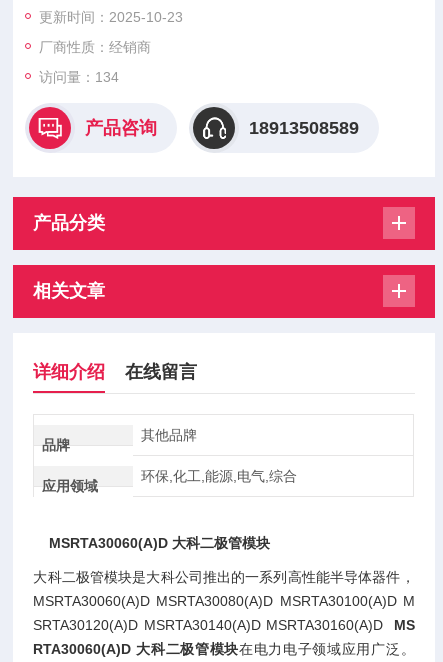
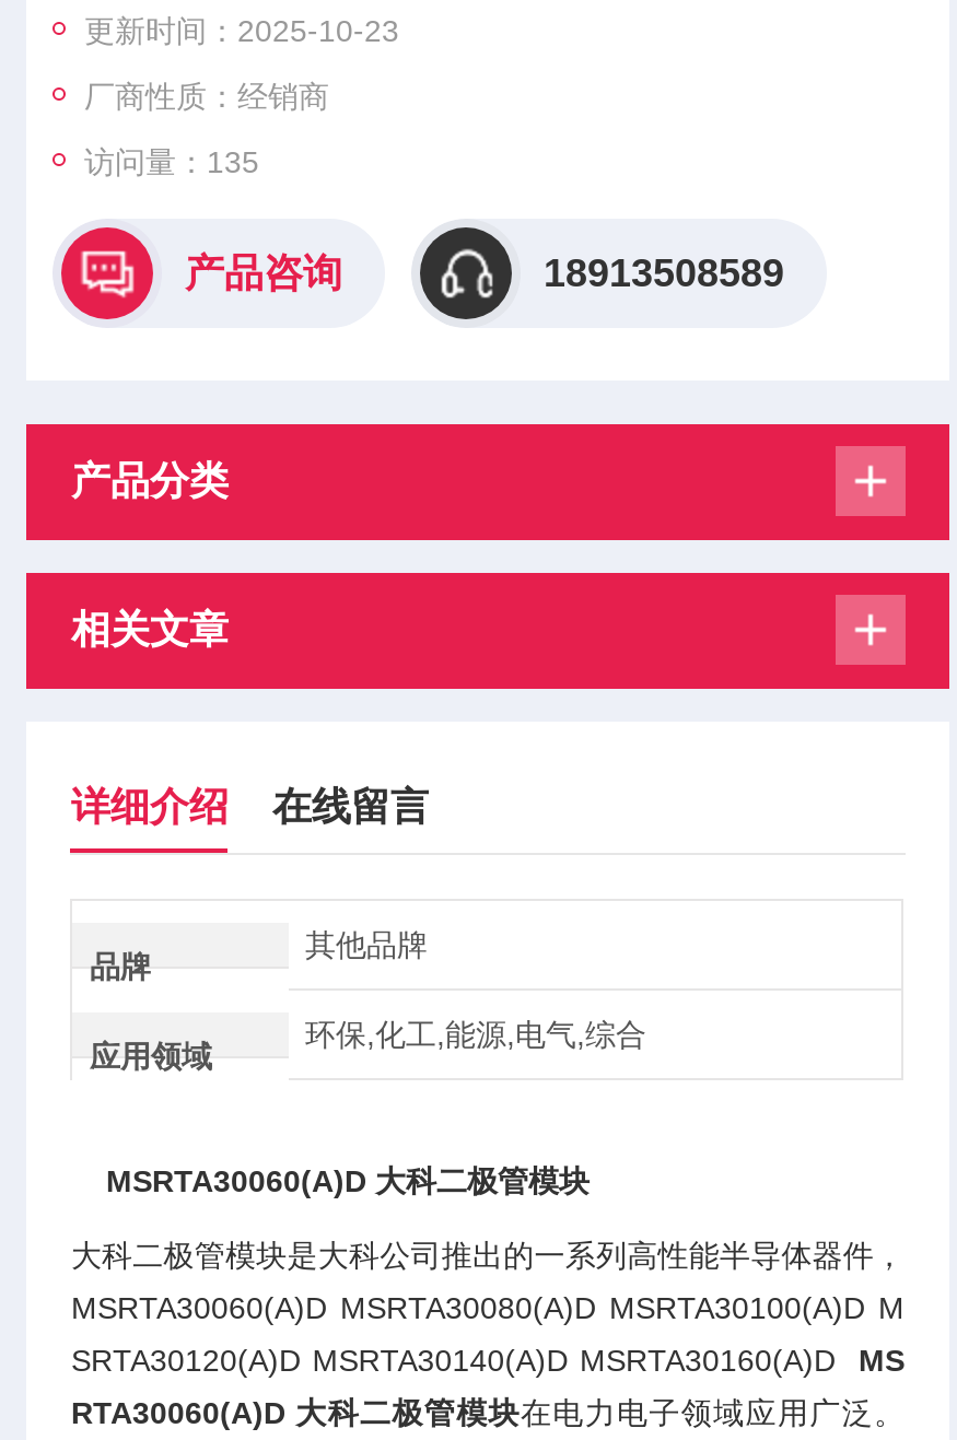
- 访问量：134
+ 访问量：135
